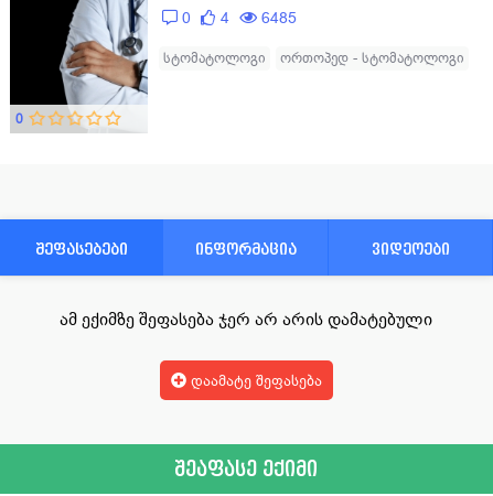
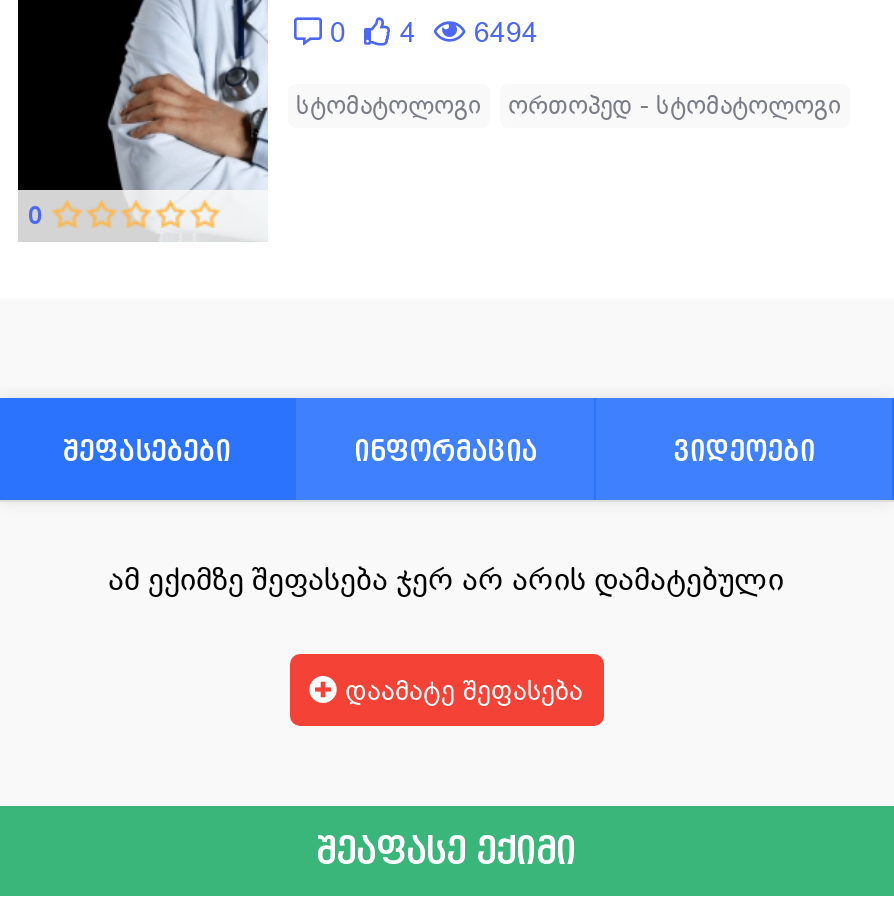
- 6485
+ 6494
